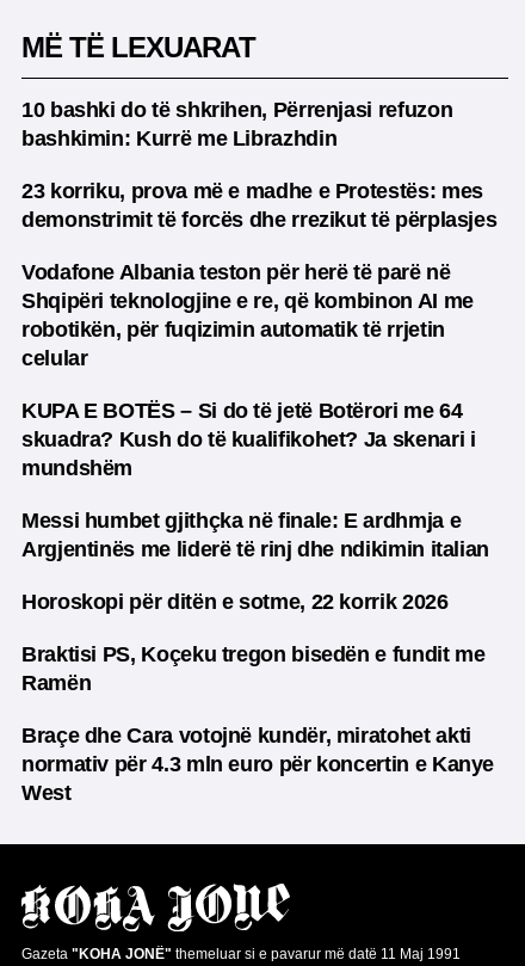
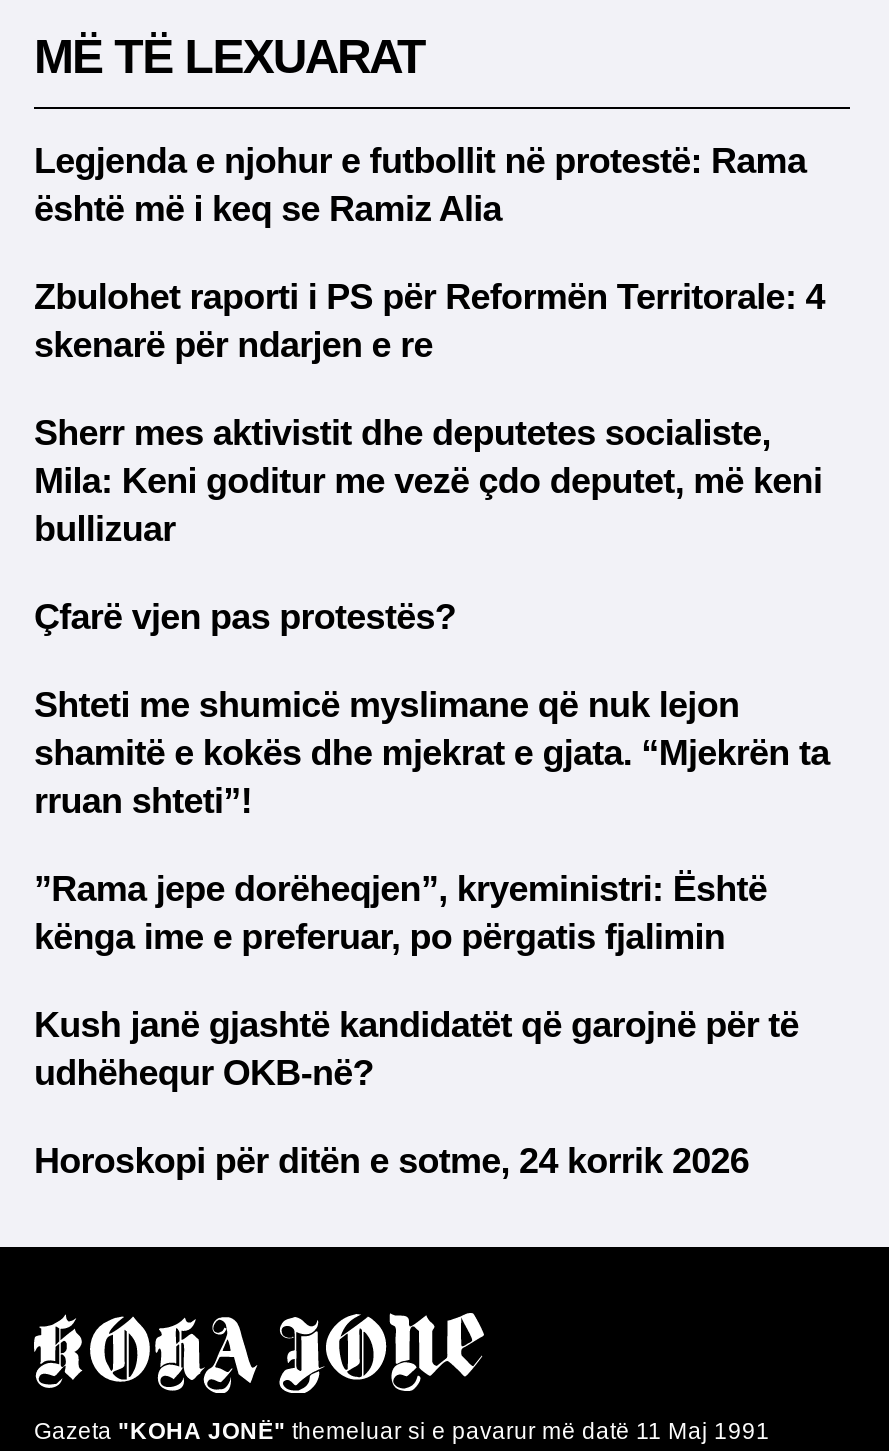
- 10 bashki do të shkrihen, Përrenjasi refuzon
- bashkimin: Kurrë me Librazhdin
+ Legjenda e njohur e futbollit në protestë: Rama
+ është më i keq se Ramiz Alia

- 23 korriku, prova më e madhe e Protestës: mes
- demonstrimit të forcës dhe rrezikut të përplasjes
+ Zbulohet raporti i PS për Reformën Territorale: 4
+ skenarë për ndarjen e re

- Vodafone Albania teston për herë të parë në
- Shqipëri teknologjine e re, që kombinon AI me
- robotikën, për fuqizimin automatik të rrjetin
- celular
+ Sherr mes aktivistit dhe deputetes socialiste,
+ Mila: Keni goditur me vezë çdo deputet, më keni
+ bullizuar

- KUPA E BOTËS – Si do të jetë Botërori me 64
- skuadra? Kush do të kualifikohet? Ja skenari i
- mundshëm
+ Çfarë vjen pas protestës?

- Messi humbet gjithçka në finale: E ardhmja e
- Argjentinës me liderë të rinj dhe ndikimin italian
+ Shteti me shumicë myslimane që nuk lejon
+ shamitë e kokës dhe mjekrat e gjata. “Mjekrën ta
+ rruan shteti”!

- Horoskopi për ditën e sotme, 22 korrik 2026
+ ”Rama jepe dorëheqjen”, kryeministri: Është
+ kënga ime e preferuar, po përgatis fjalimin

- Braktisi PS, Koçeku tregon bisedën e fundit me
- Ramën
+ Kush janë gjashtë kandidatët që garojnë për të
+ udhëhequr OKB-në?

- Braçe dhe Cara votojnë kundër, miratohet akti
- normativ për 4.3 mln euro për koncertin e Kanye
- West
+ Horoskopi për ditën e sotme, 24 korrik 2026
